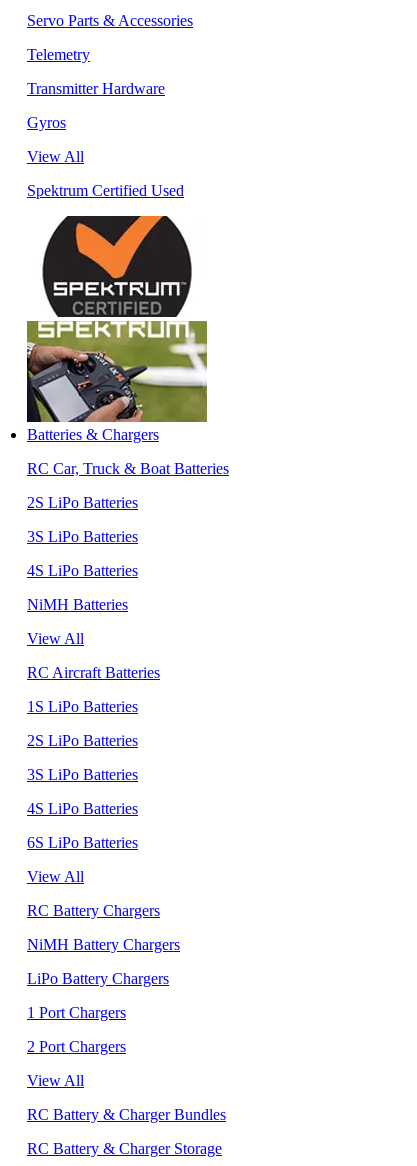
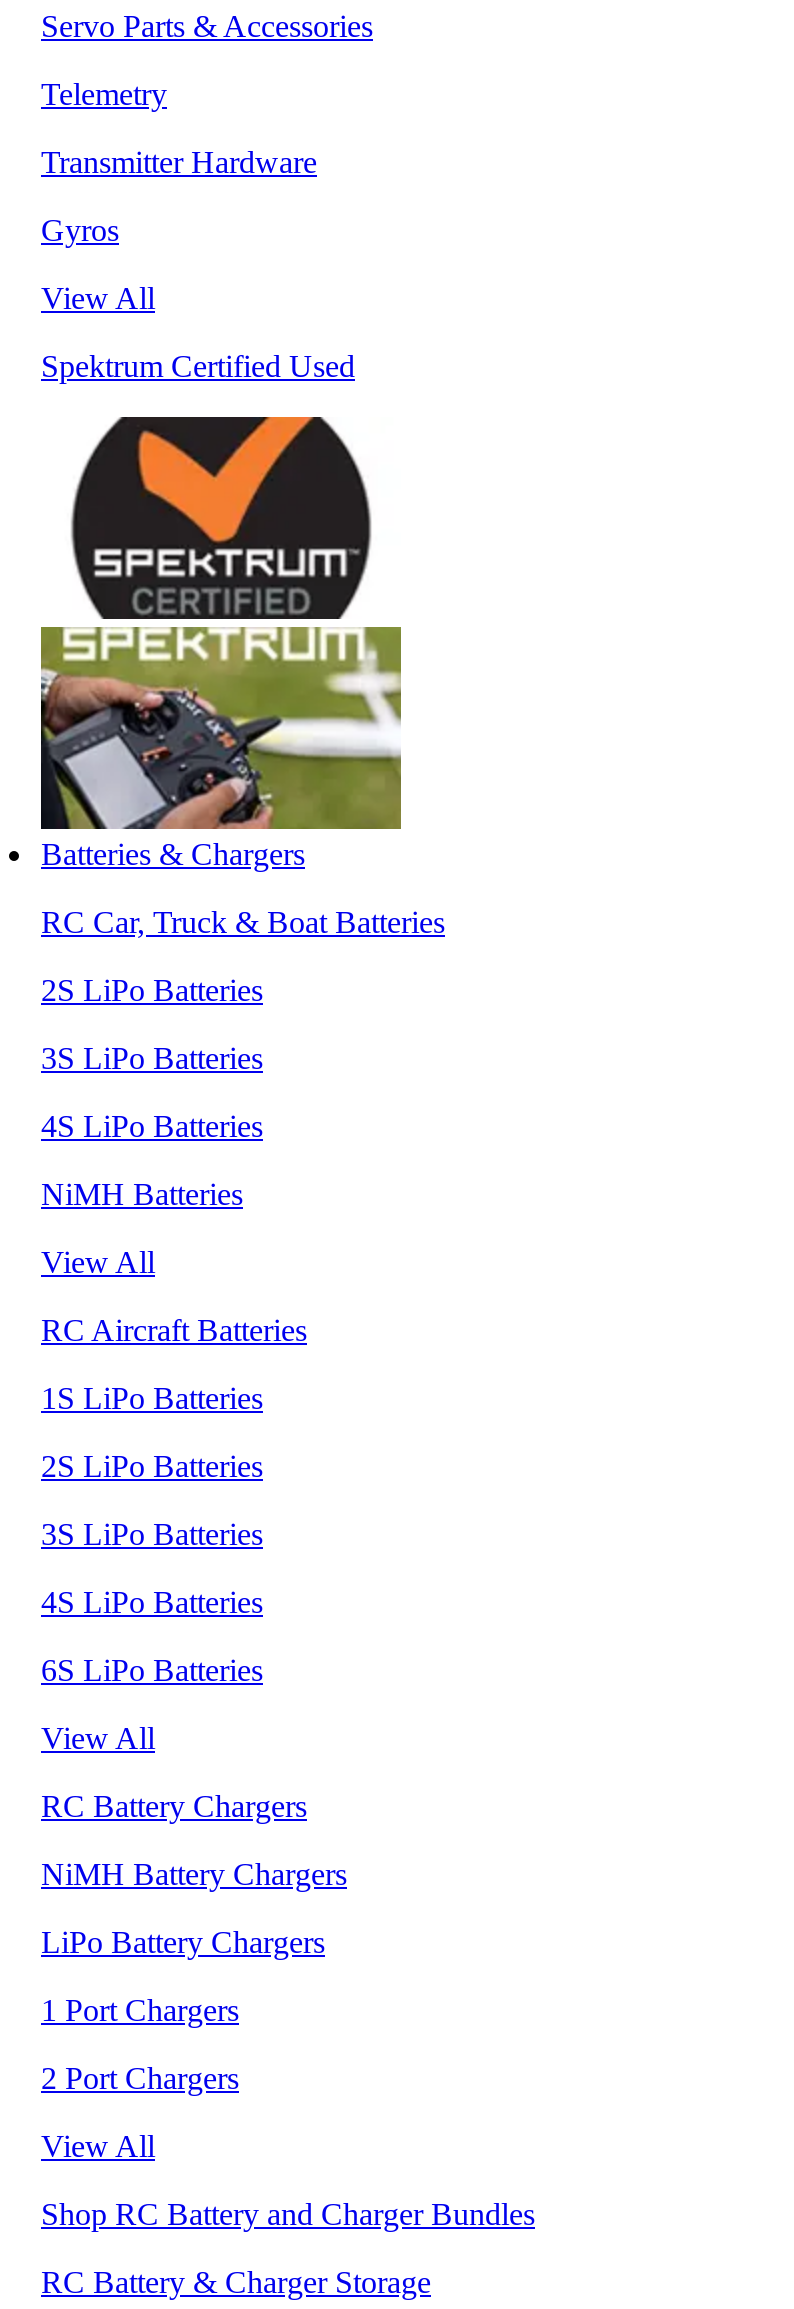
- RC Battery & Charger Bundles
+ Shop RC Battery and Charger Bundles
